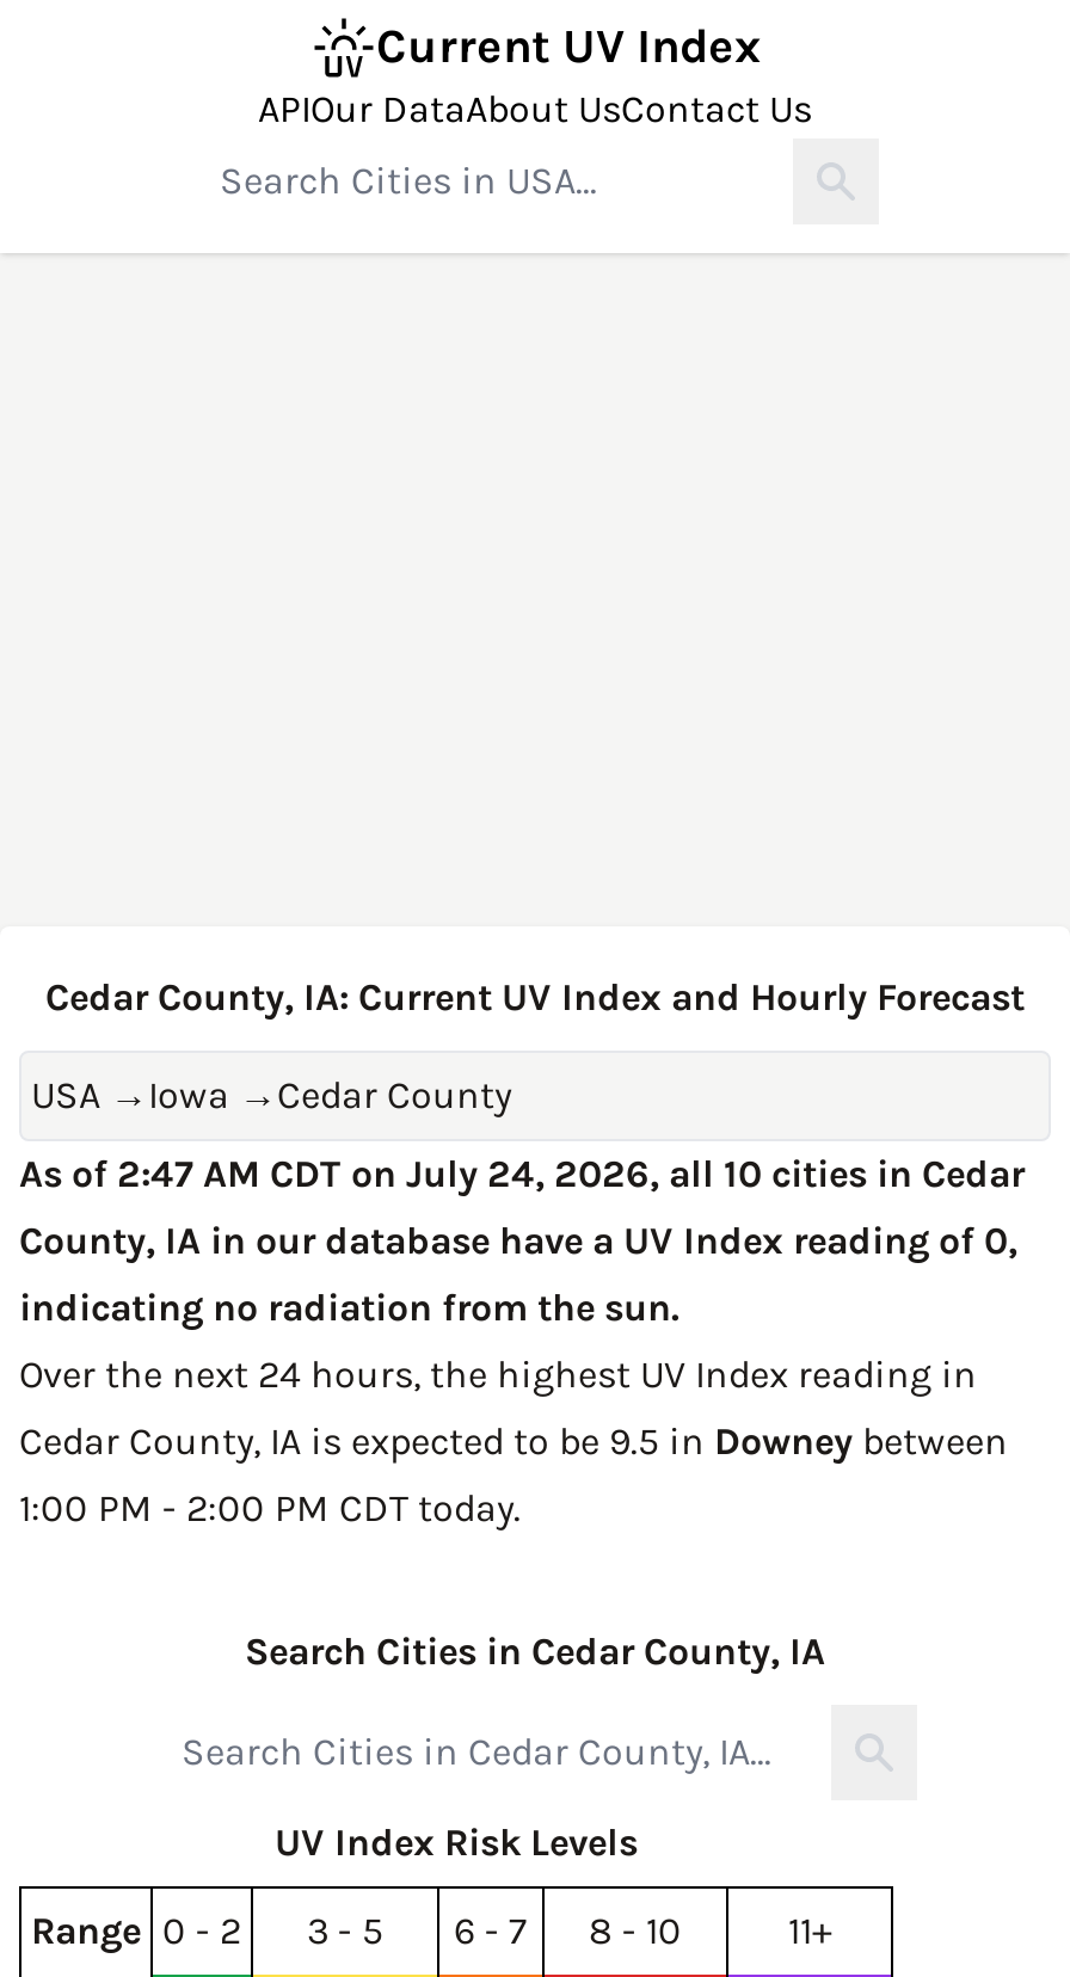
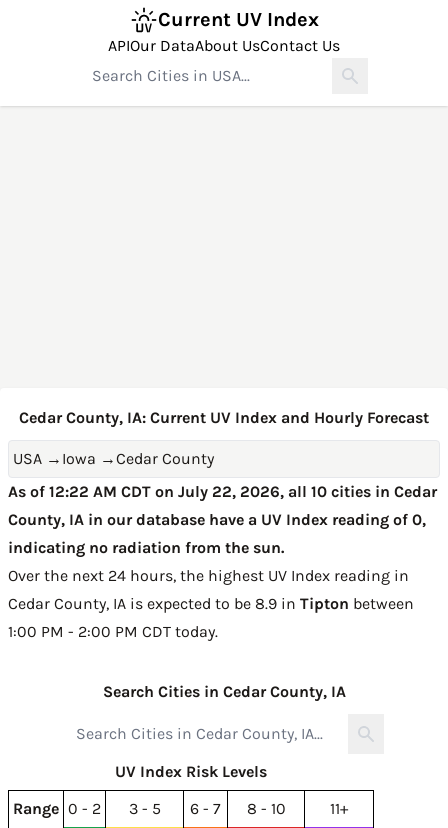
- As of 2:47 AM CDT on July 24, 2026, all 10 cities in Cedar
+ As of 12:22 AM CDT on July 22, 2026, all 10 cities in Cedar

- Cedar County, IA is expected to be 9.5 in Downey between
+ Cedar County, IA is expected to be 8.9 in Tipton between
